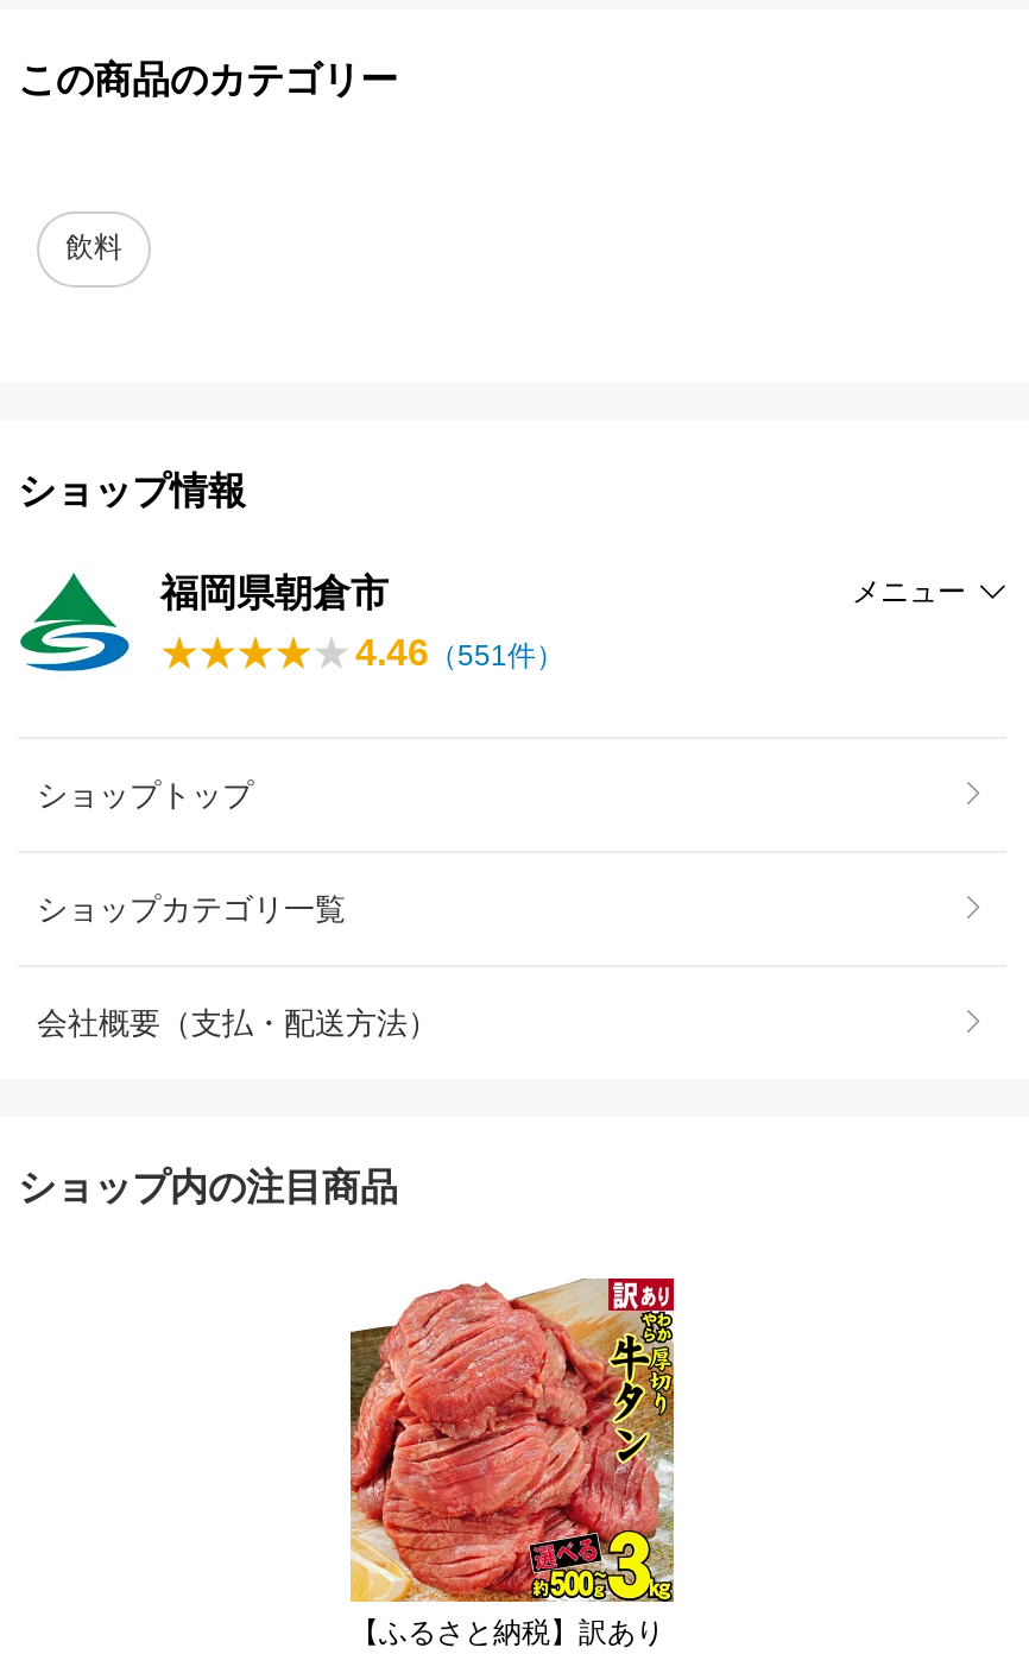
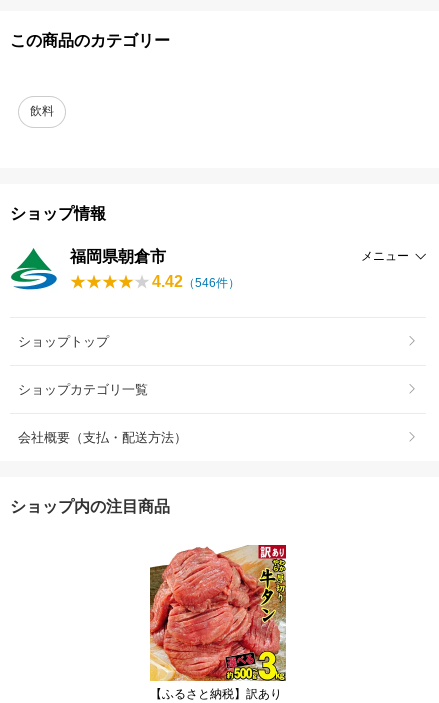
- 4.46（551件）
+ 4.42（546件）
